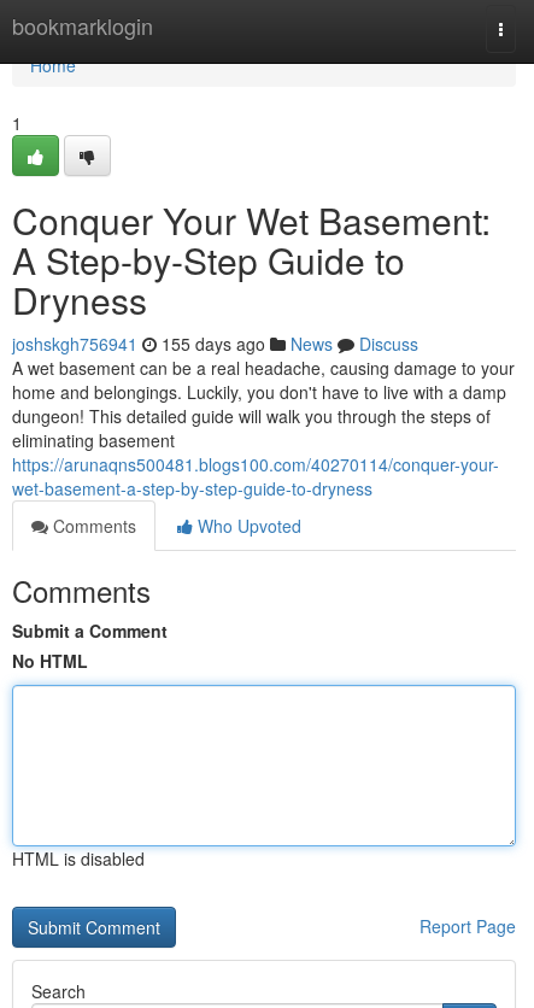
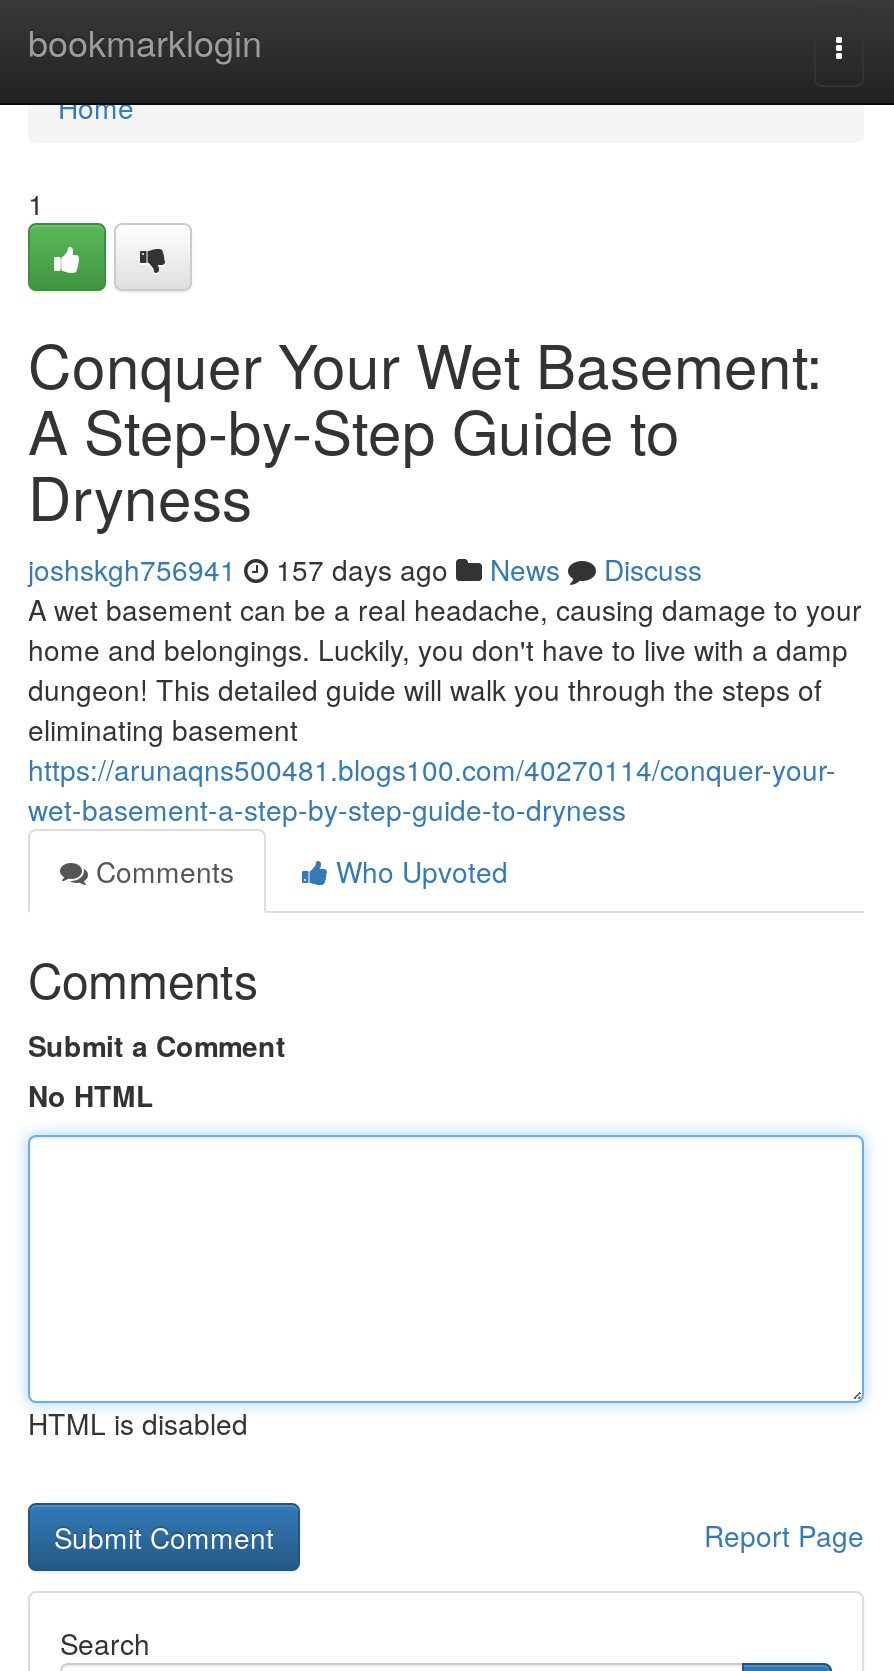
- joshskgh756941 155 days ago News Discuss
+ joshskgh756941 157 days ago News Discuss
